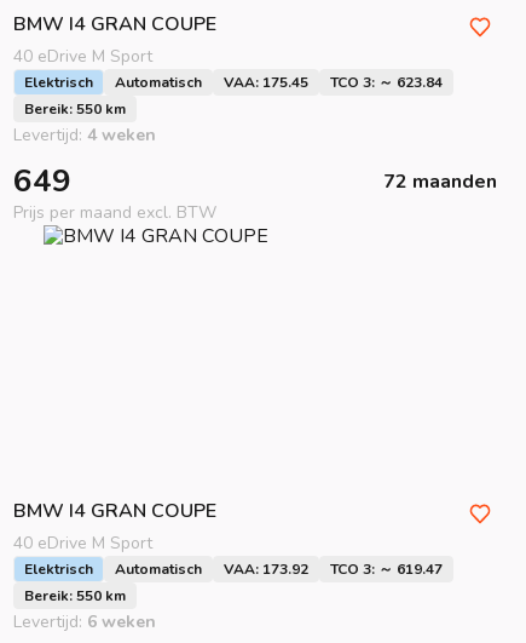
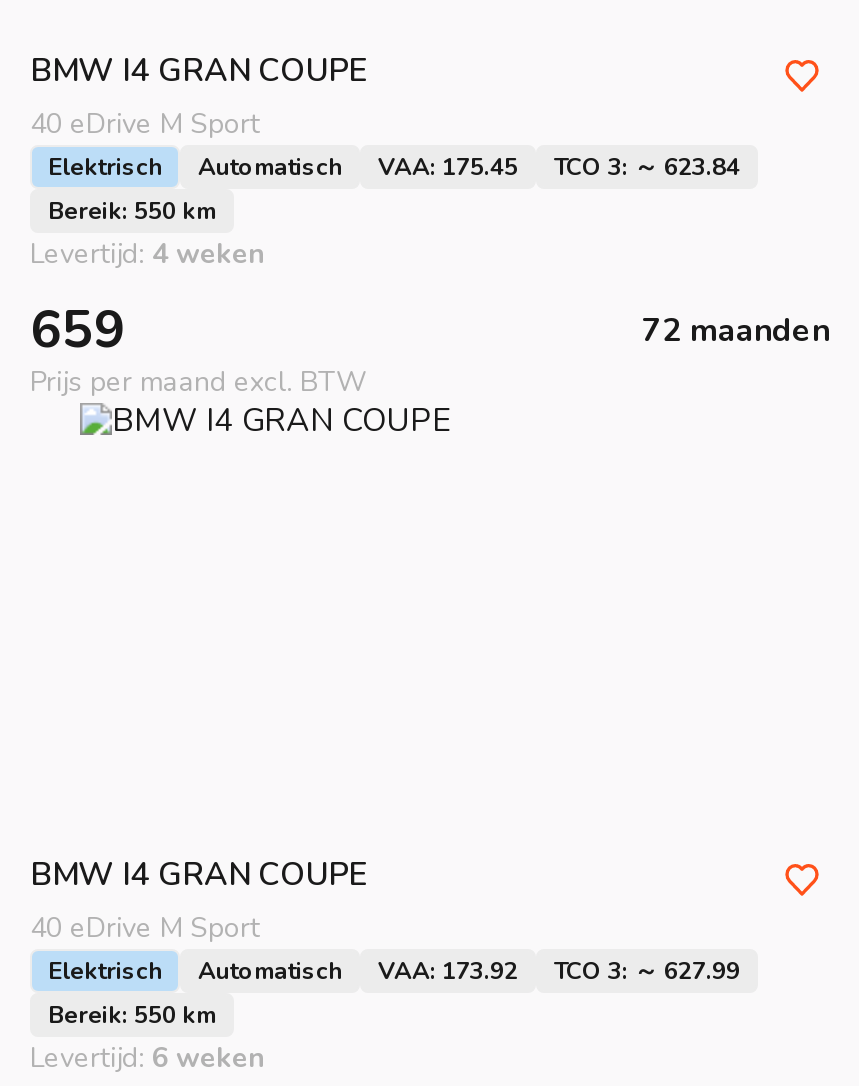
- 649
+ 659

- Elektrisch Automatisch VAA: 173.92 TCO 3: ～ 619.47
+ Elektrisch Automatisch VAA: 173.92 TCO 3: ～ 627.99
